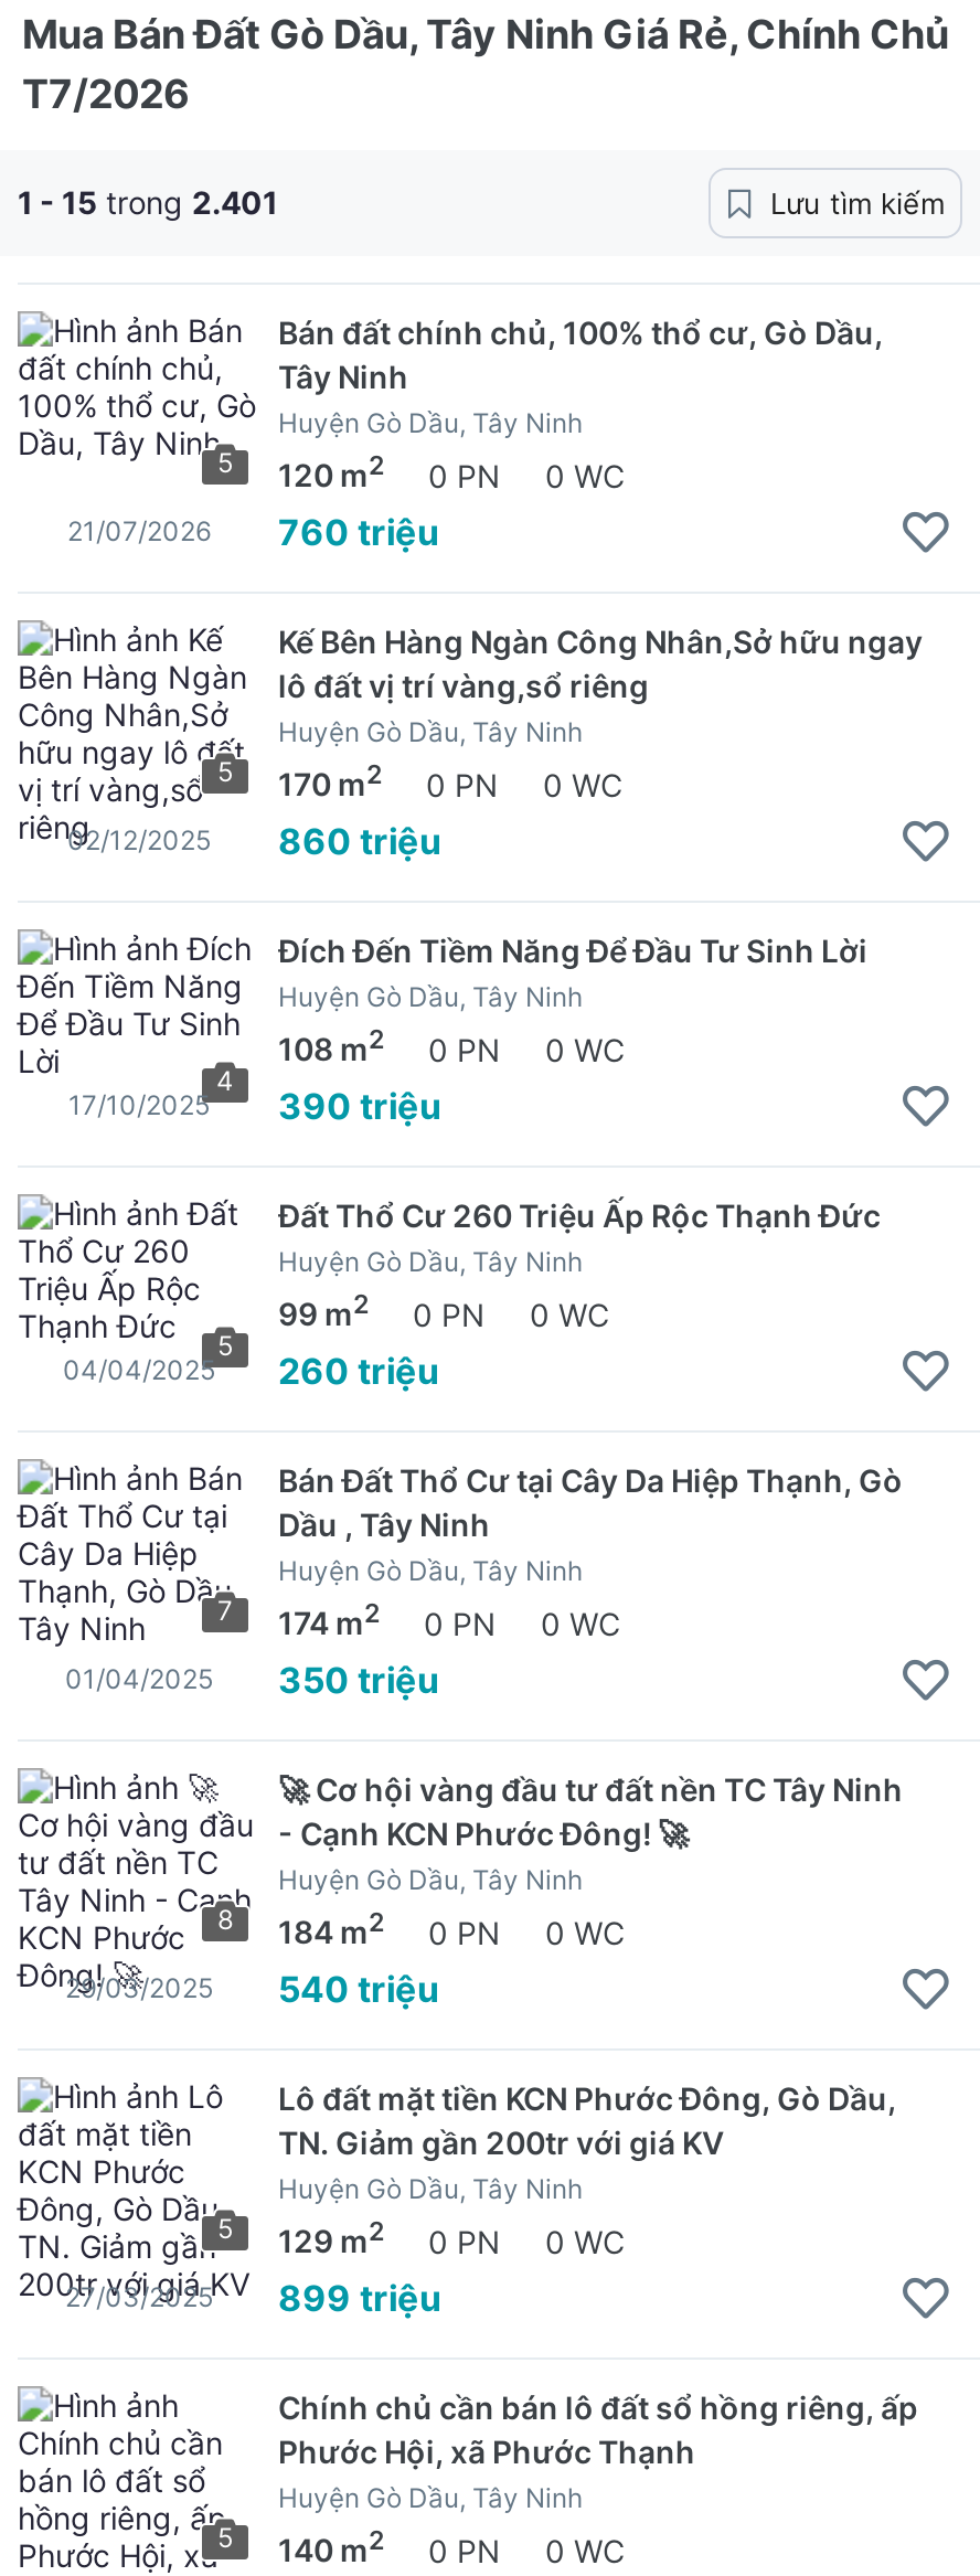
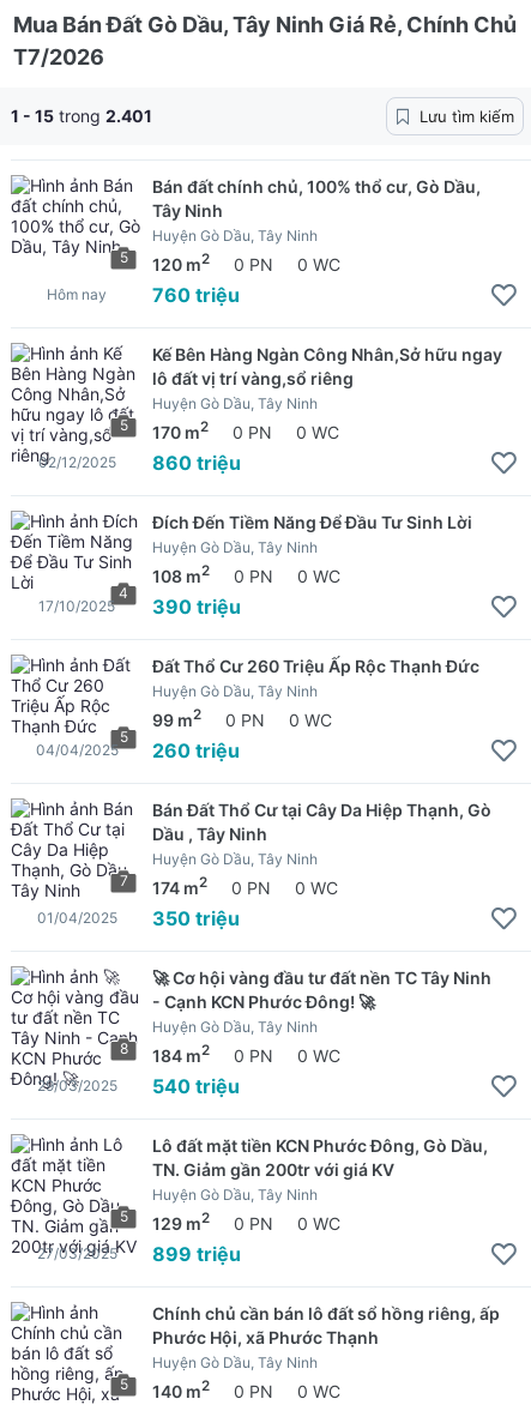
- 21/07/2026
+ Hôm nay
